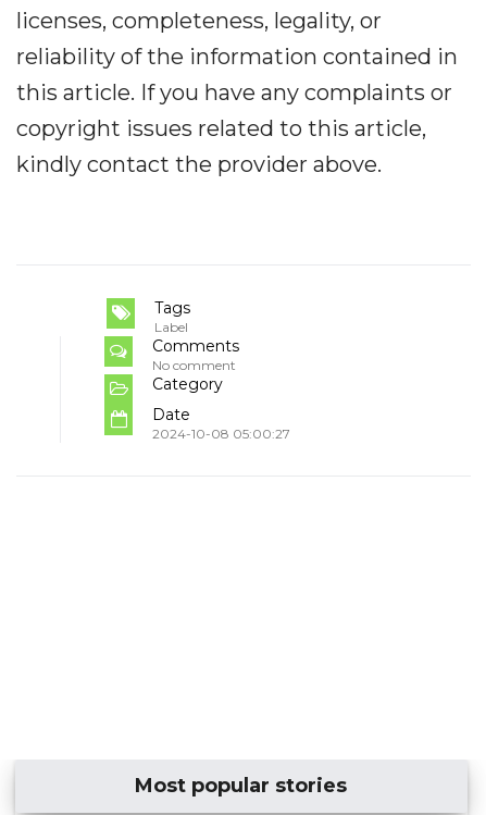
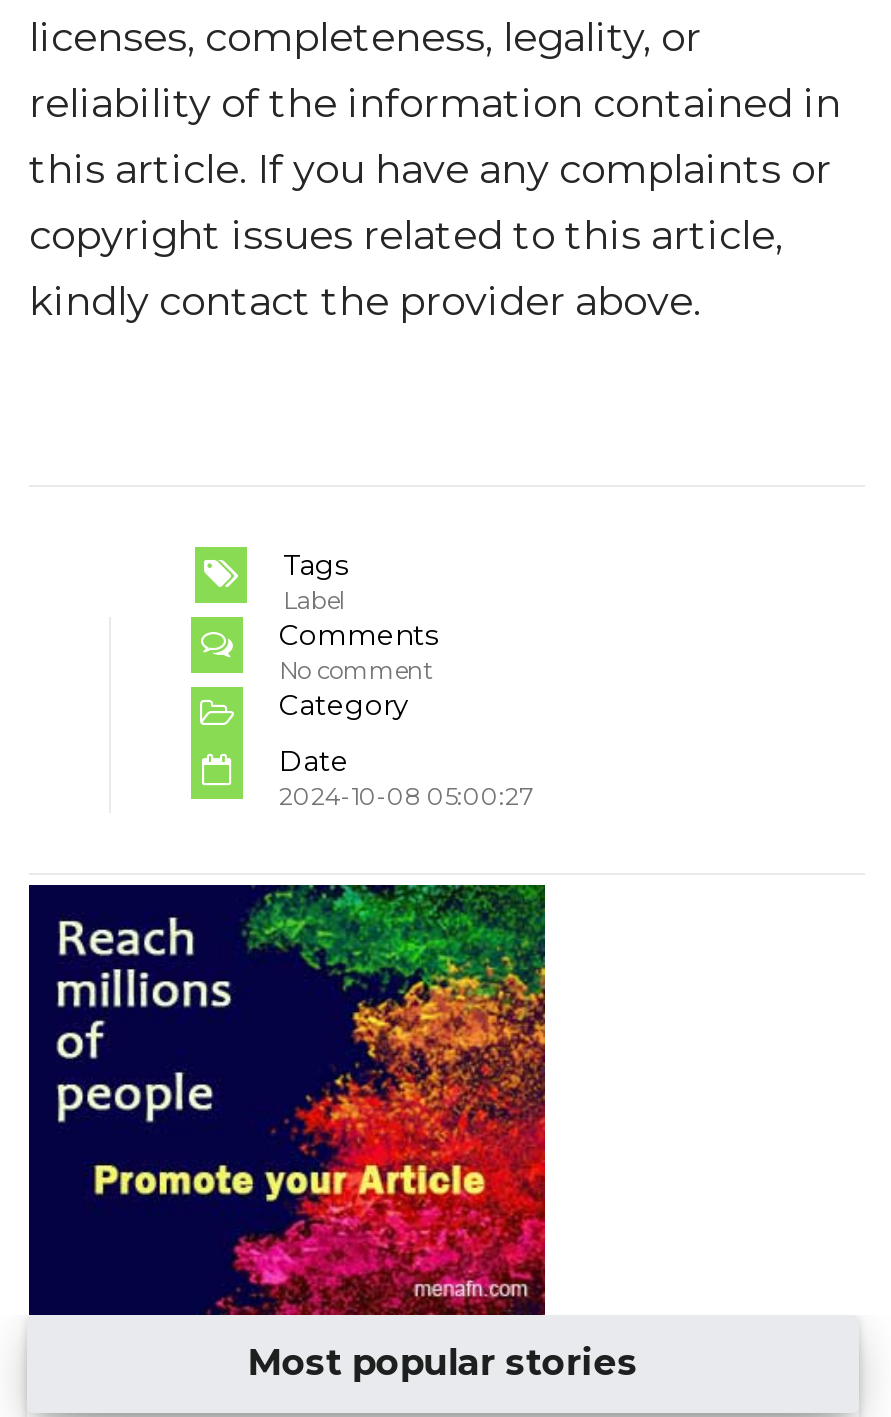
+ [image]
